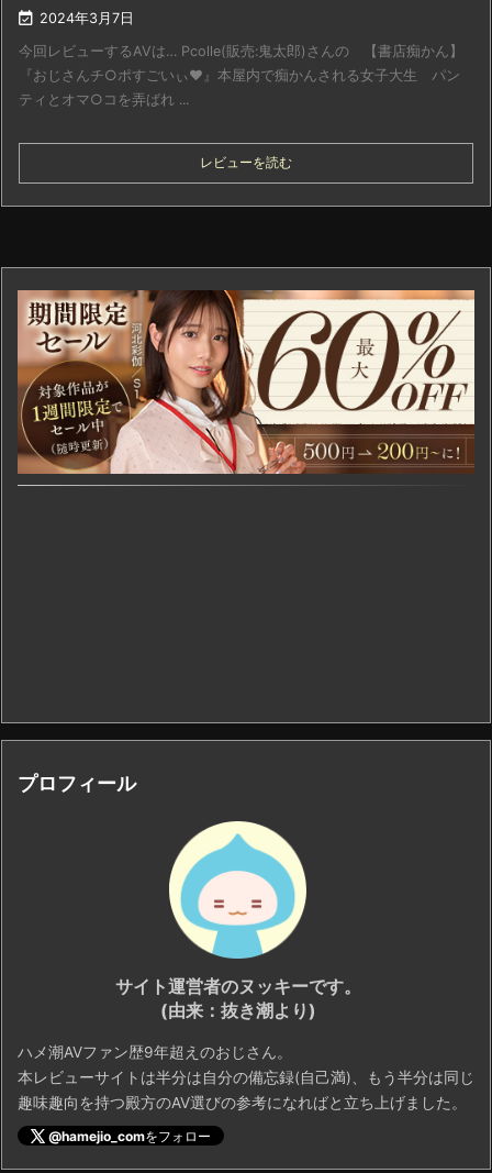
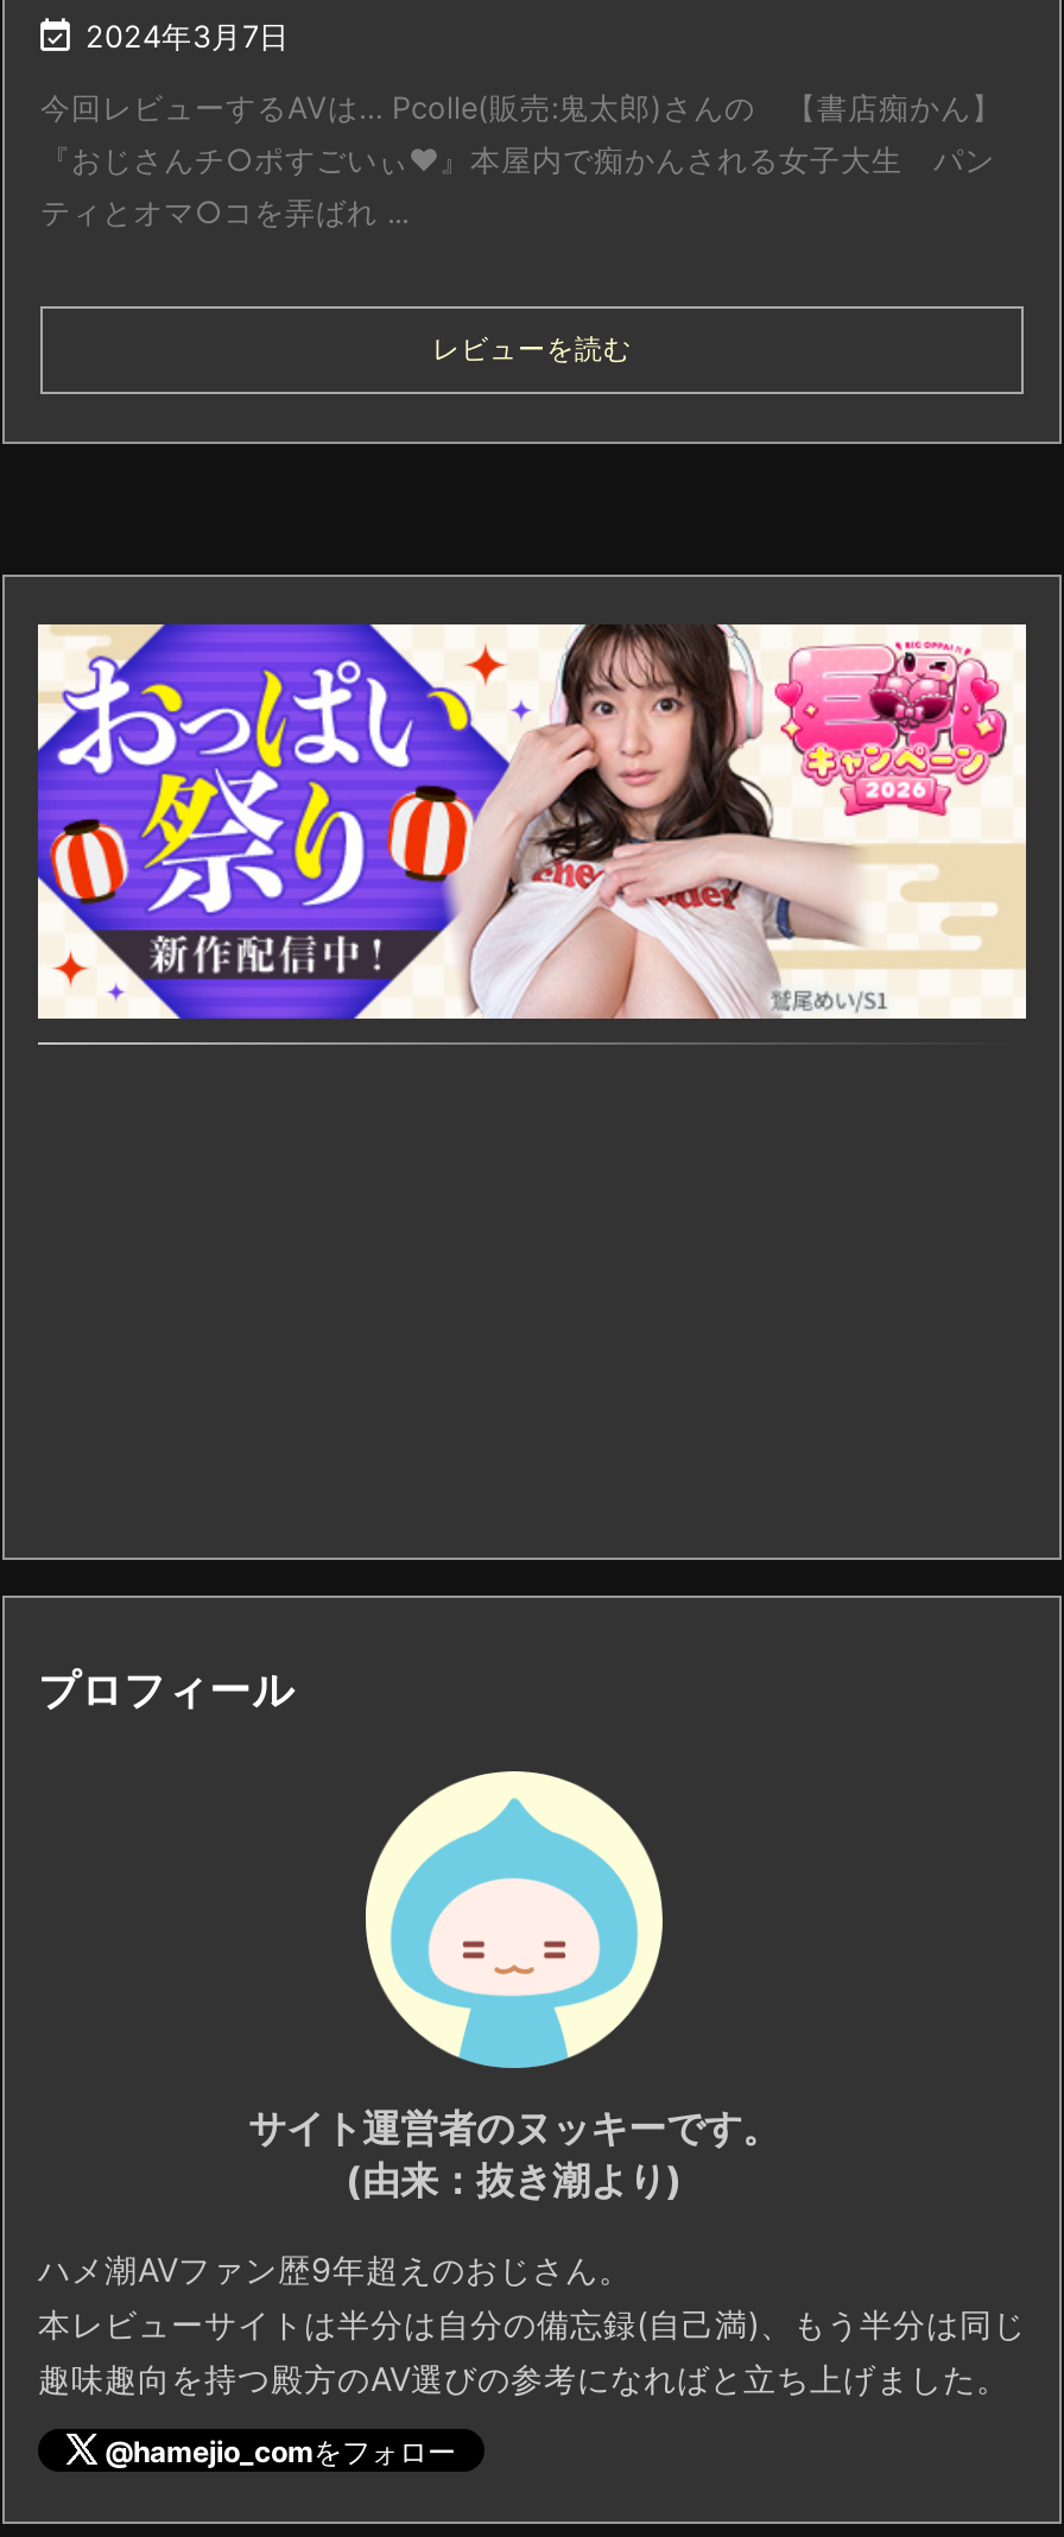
- [image]
+ [image]
